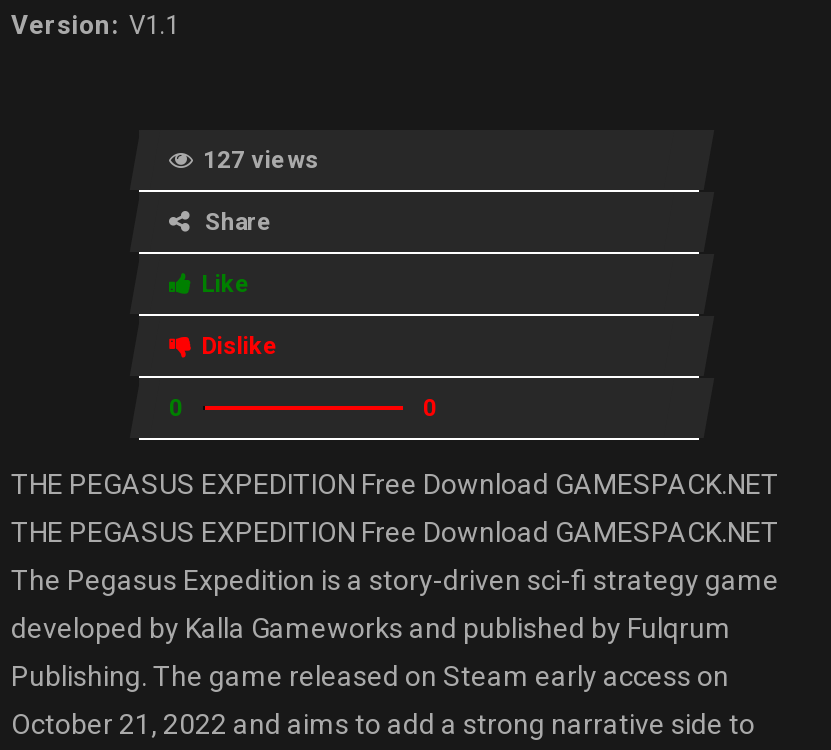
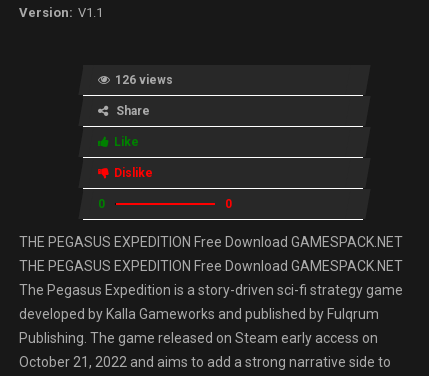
- 127 views
+ 126 views
